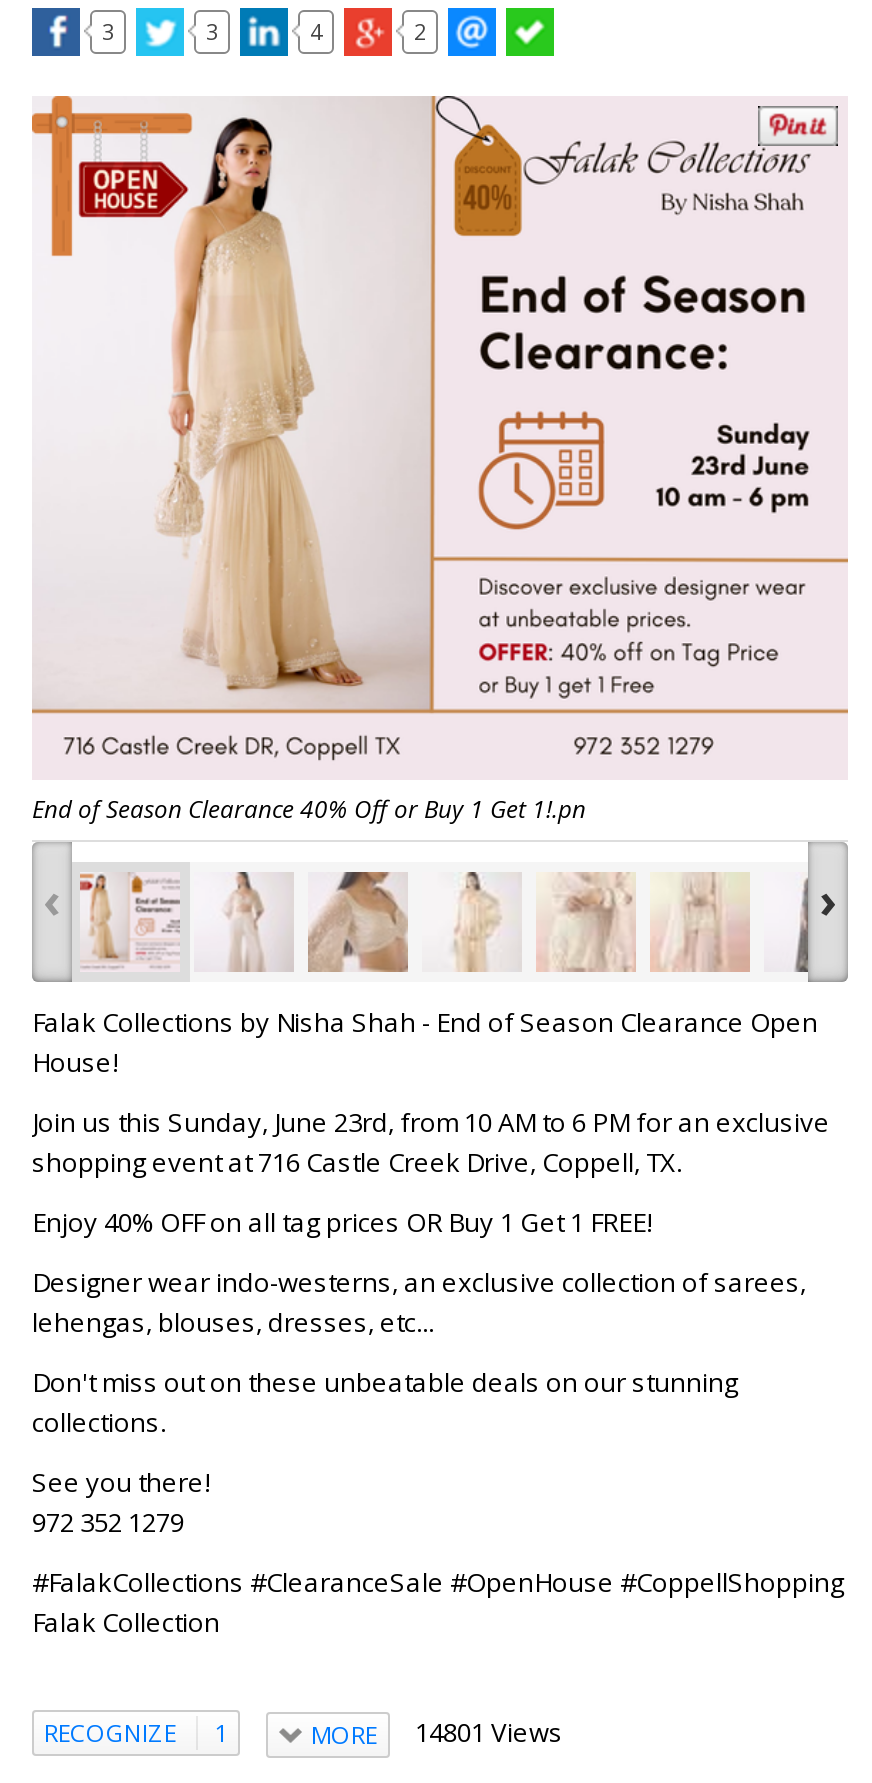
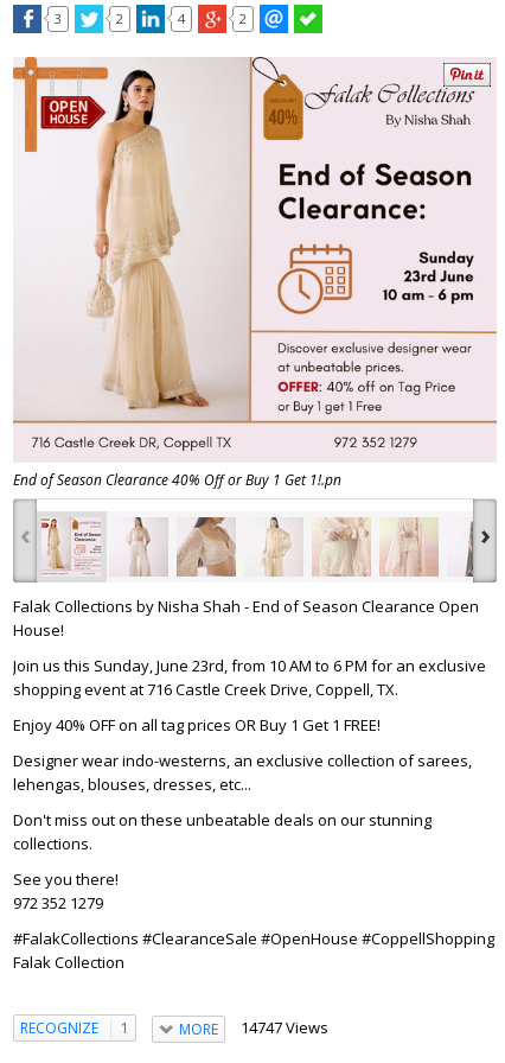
- 3
+ 2

- MORE 14801 Views
+ MORE 14747 Views
